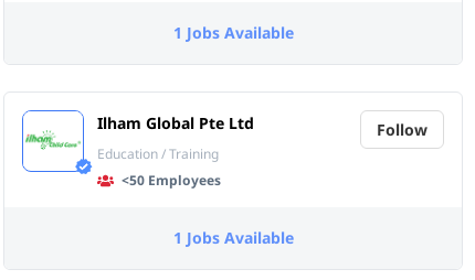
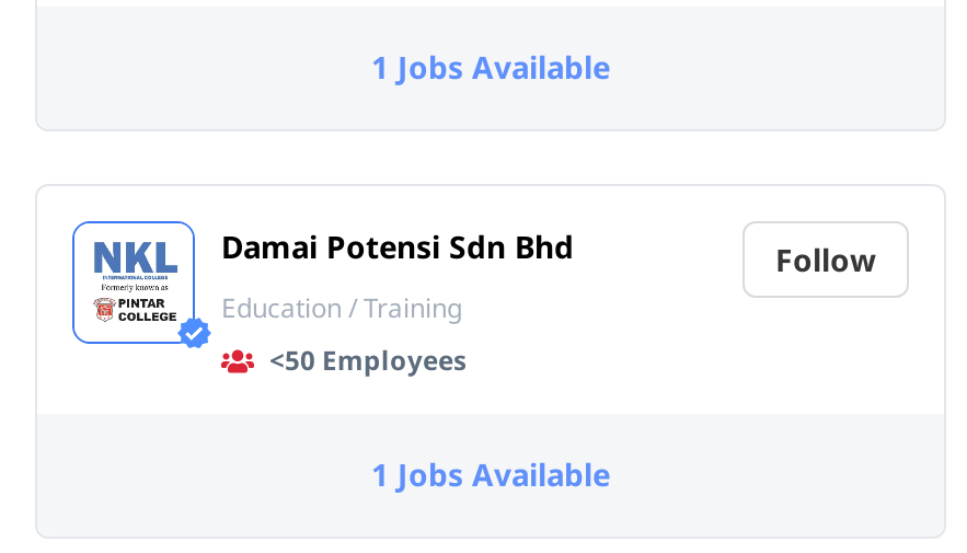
- [image]
- Ilham Global Pte Ltd
+ [image]
+ Damai Potensi Sdn Bhd
